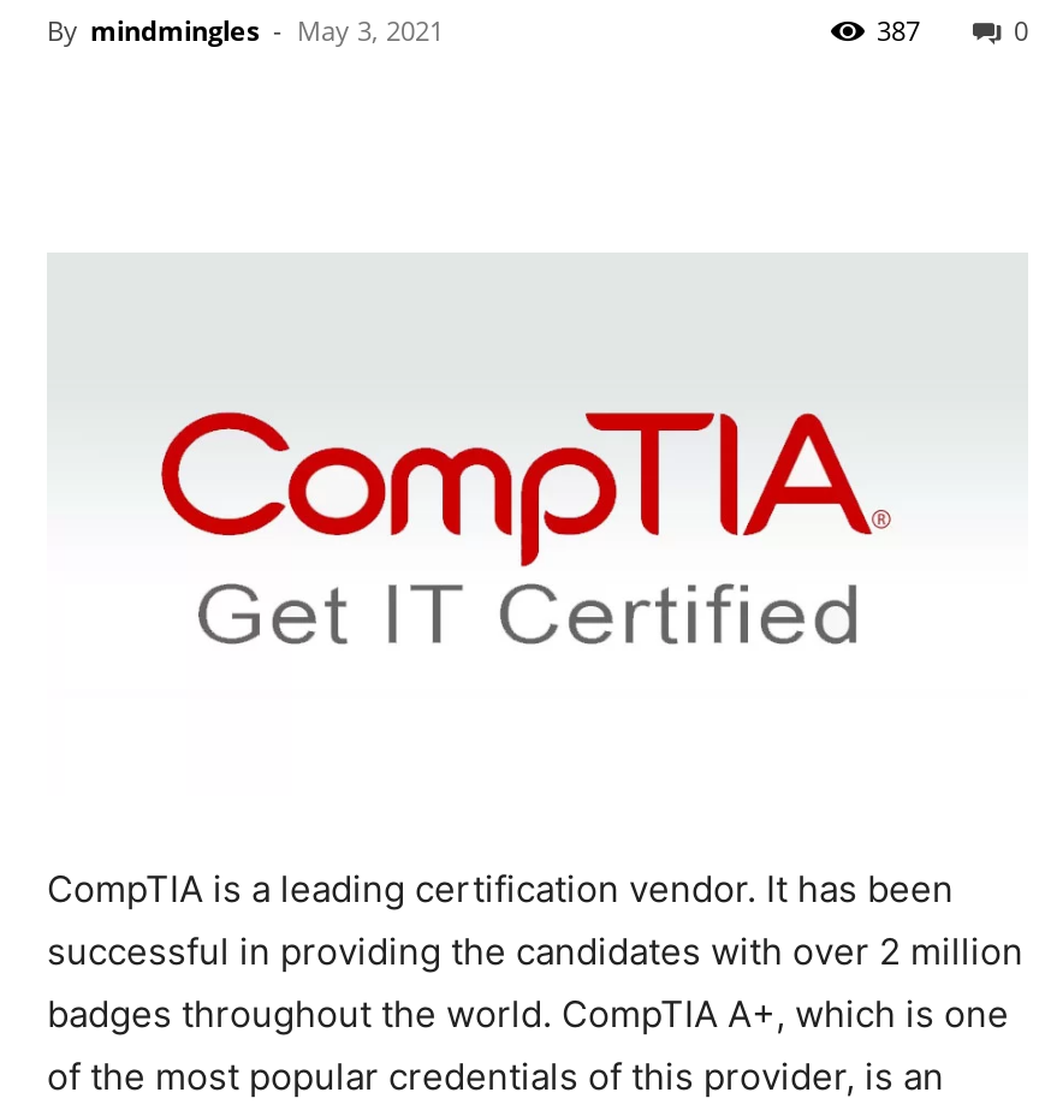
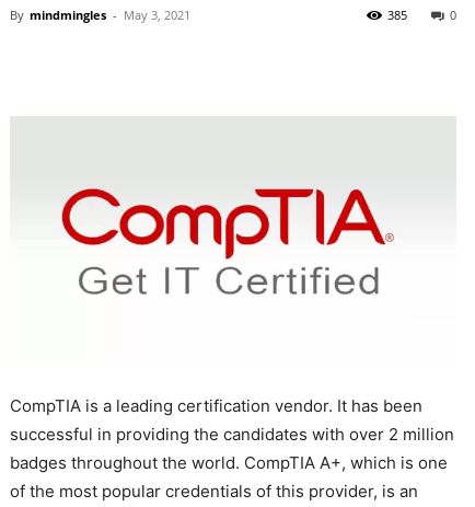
- 387
+ 385
